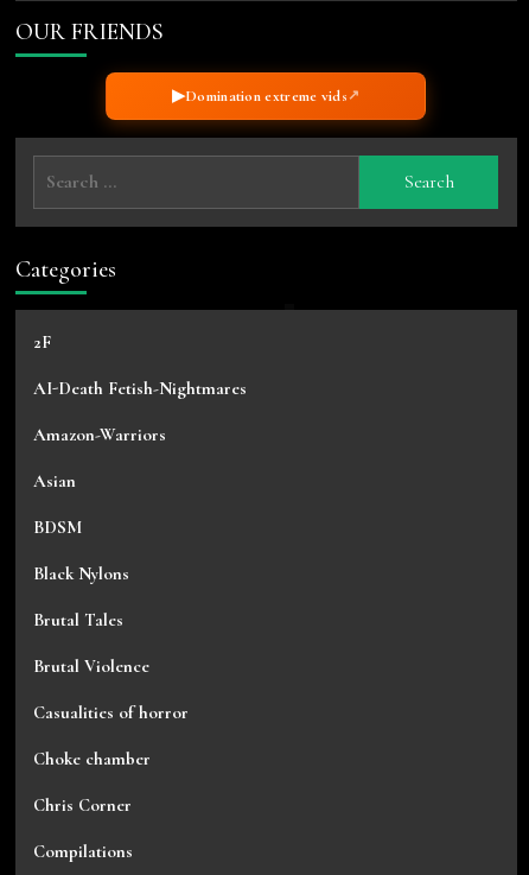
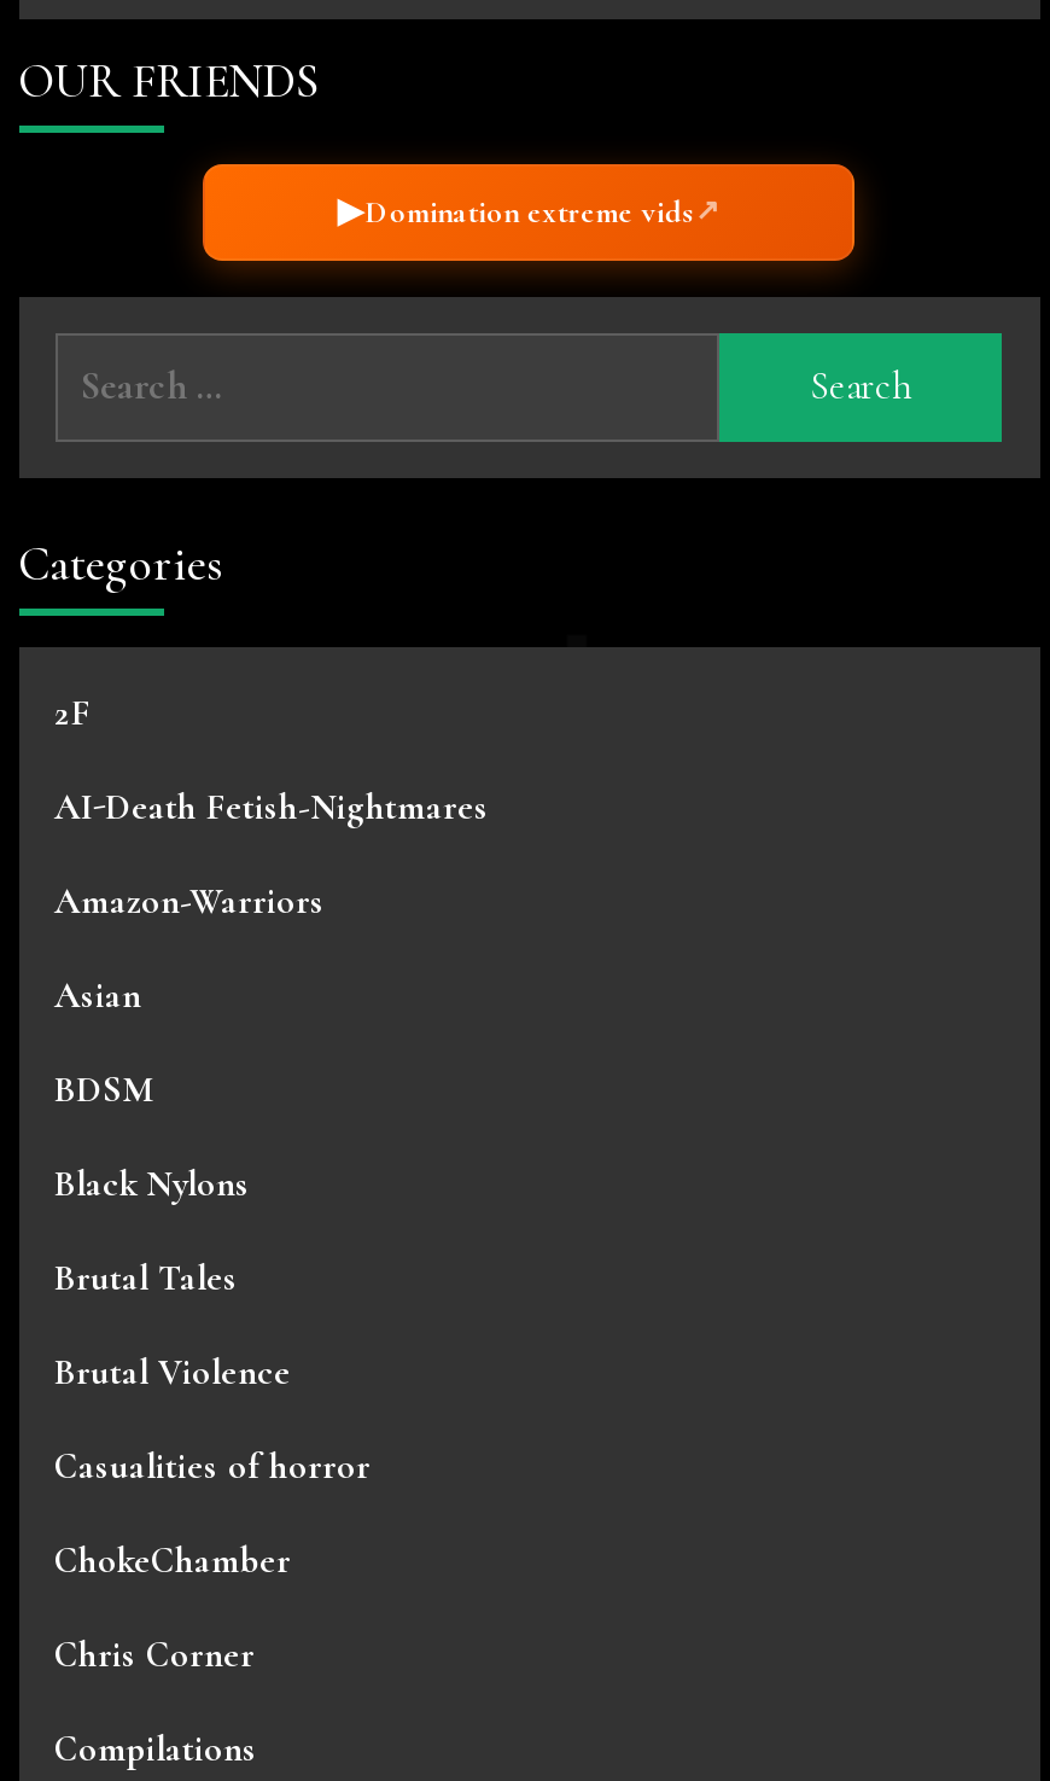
- Choke chamber
+ ChokeChamber
